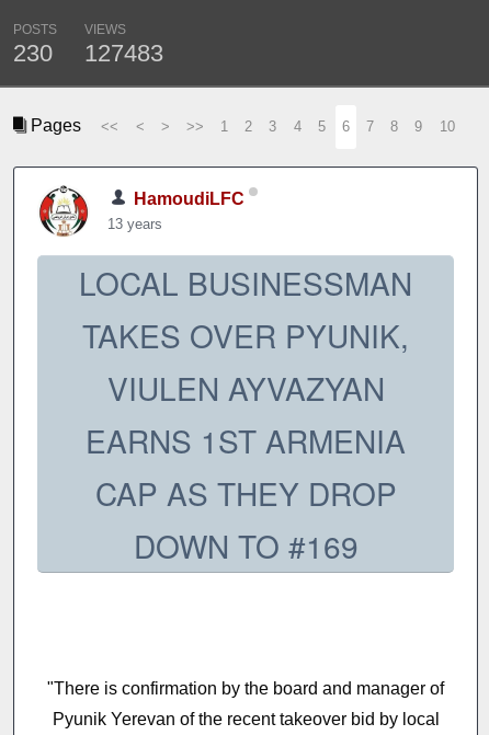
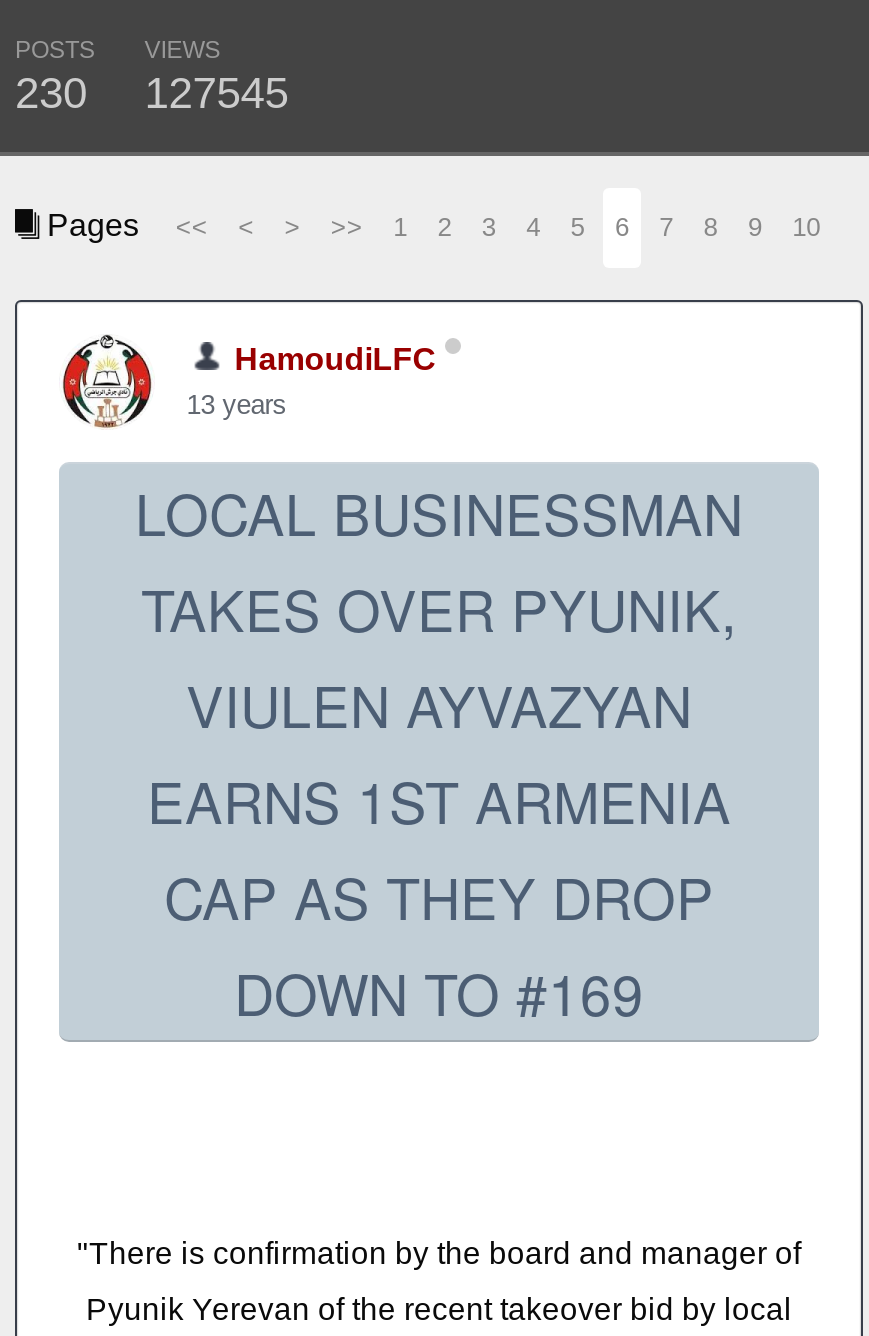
- 230 127483
+ 230 127545
